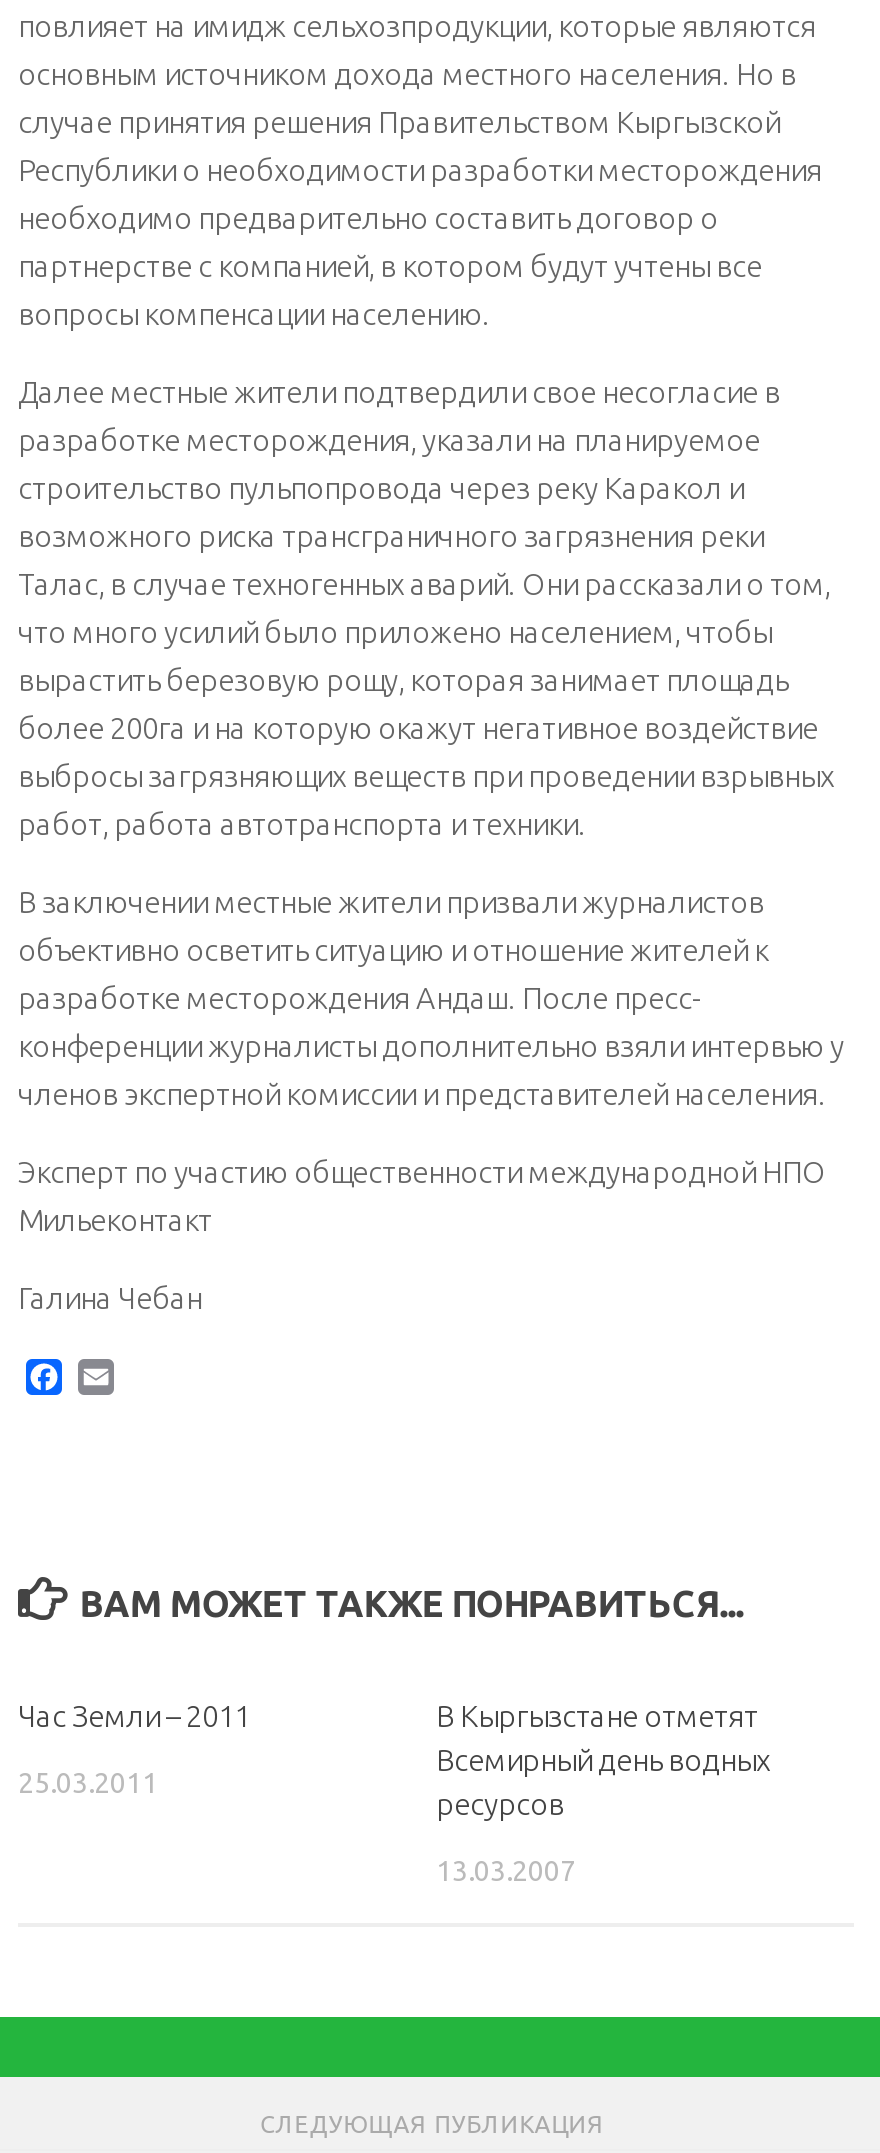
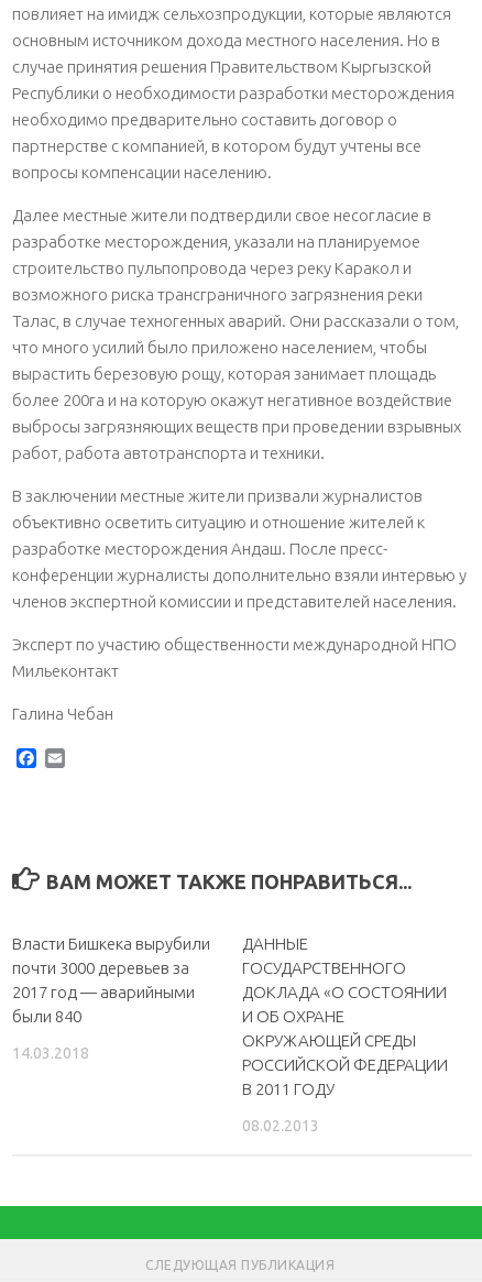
- Час Земли – 2011
+ Власти Бишкека вырубили
+ почти 3000 деревьев за
+ 2017 год — аварийными
+ были 840

- В Кыргызстане отметят
- Всемирный день водных
- ресурсов
+ ДАННЫЕ
+ ГОСУДАРСТВЕННОГО
+ ДОКЛАДА «О СОСТОЯНИИ
+ И ОБ ОХРАНЕ
+ ОКРУЖАЮЩЕЙ СРЕДЫ
+ РОССИЙСКОЙ ФЕДЕРАЦИИ
+ В 2011 ГОДУ

- 25.03.2011
+ 14.03.2018

- 13.03.2007
+ 08.02.2013
